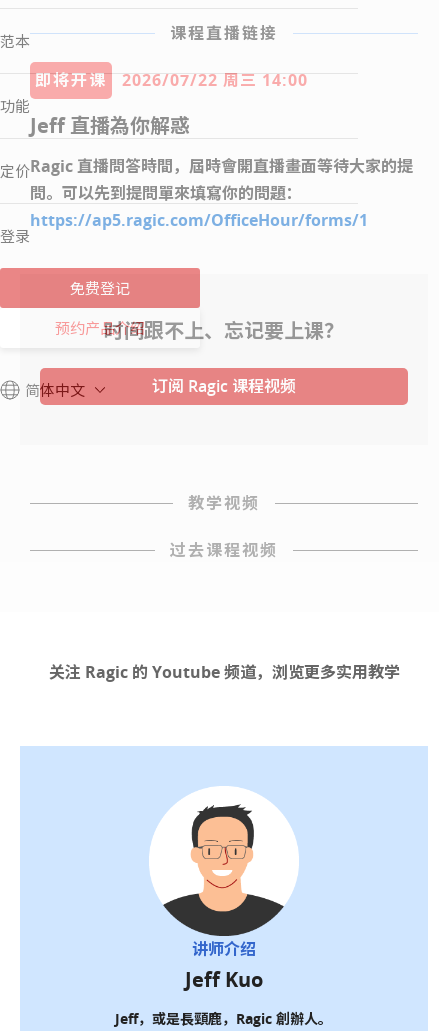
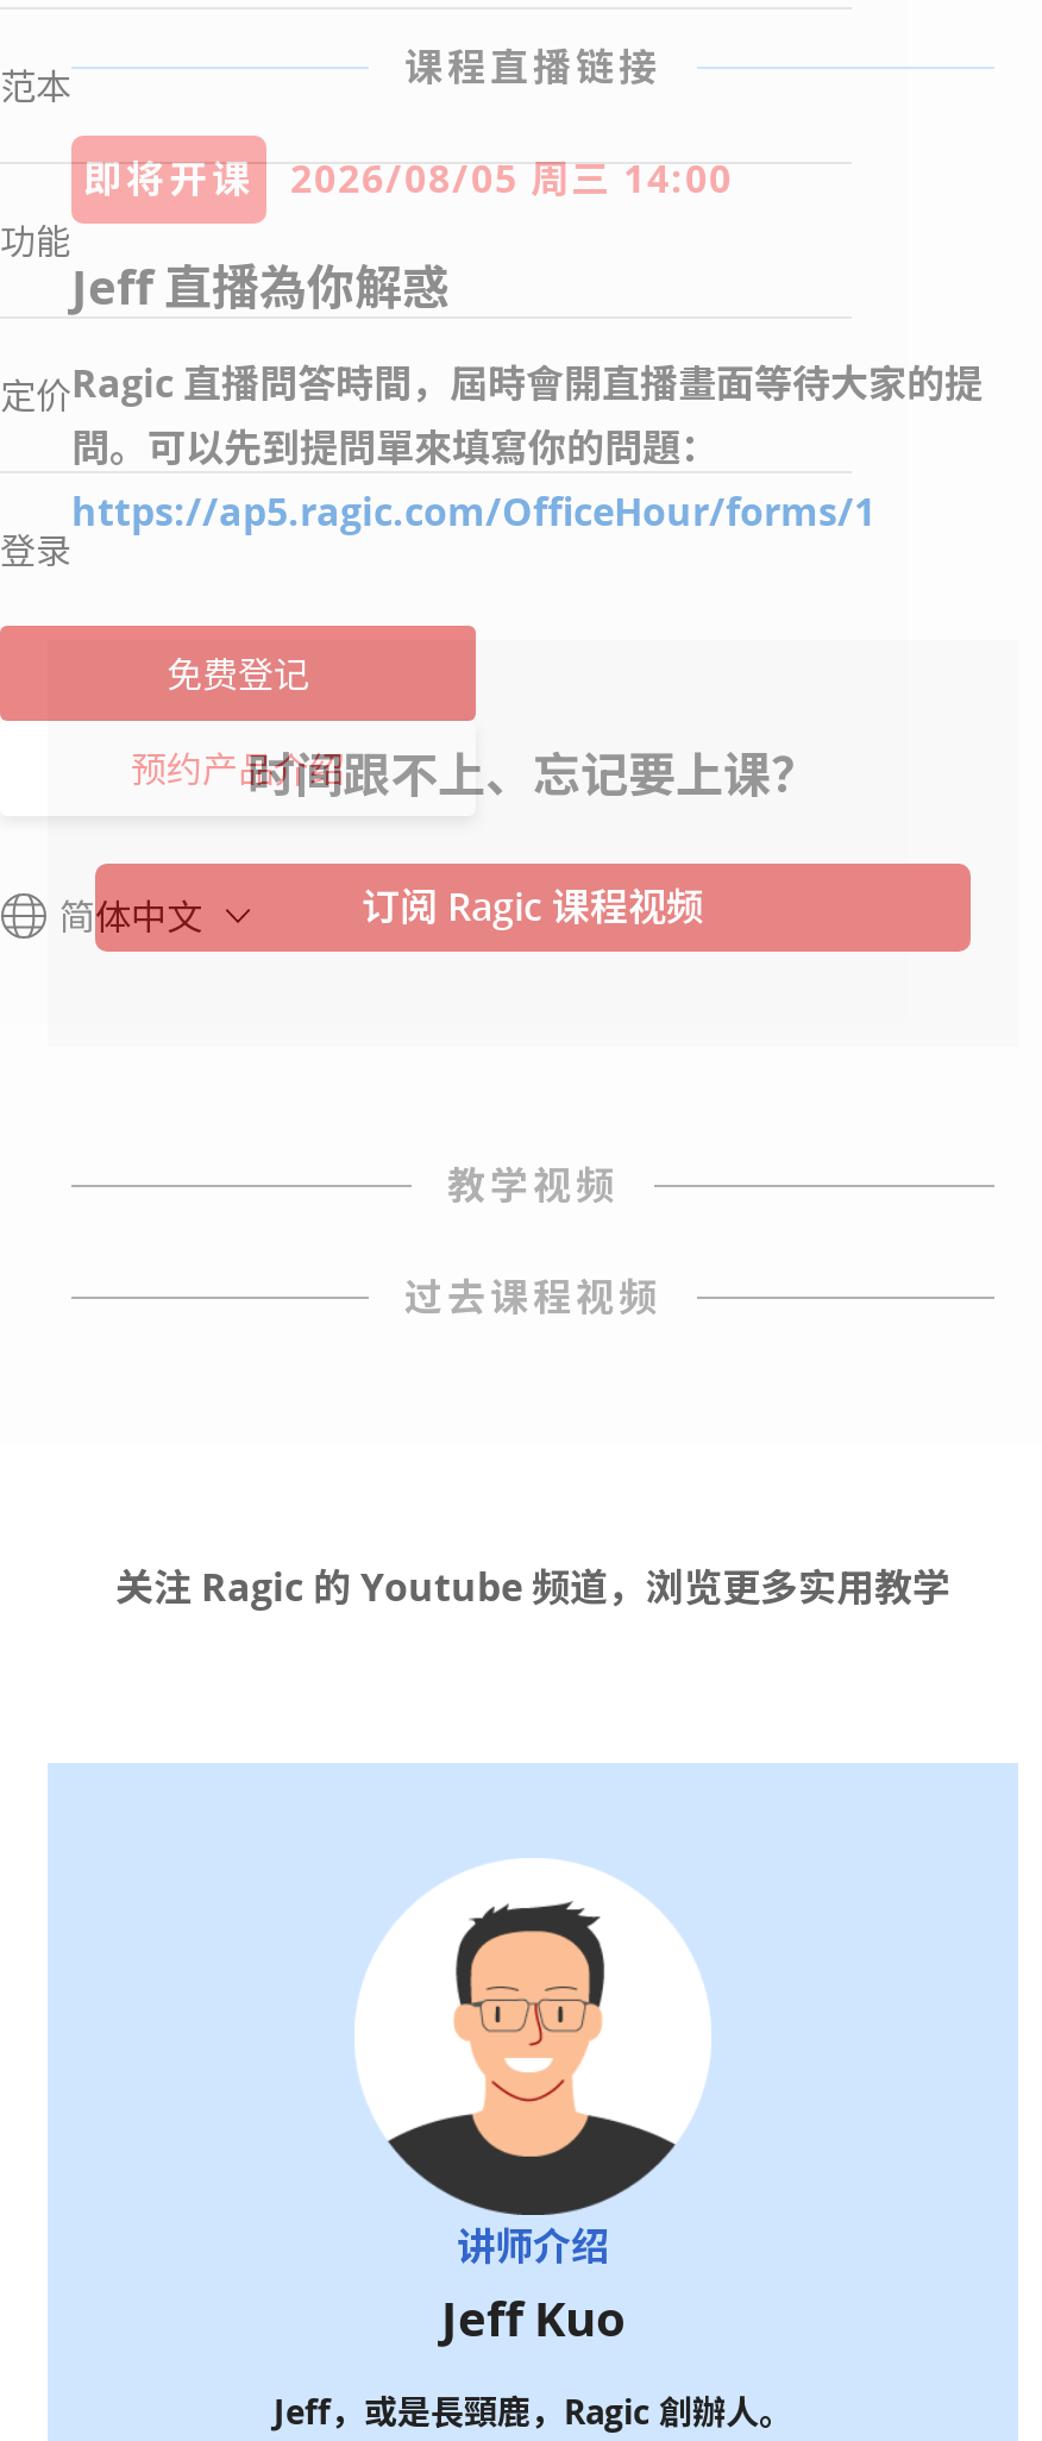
- 即将开课 2026/07/22 周三 14:00
+ 即将开课 2026/08/05 周三 14:00
